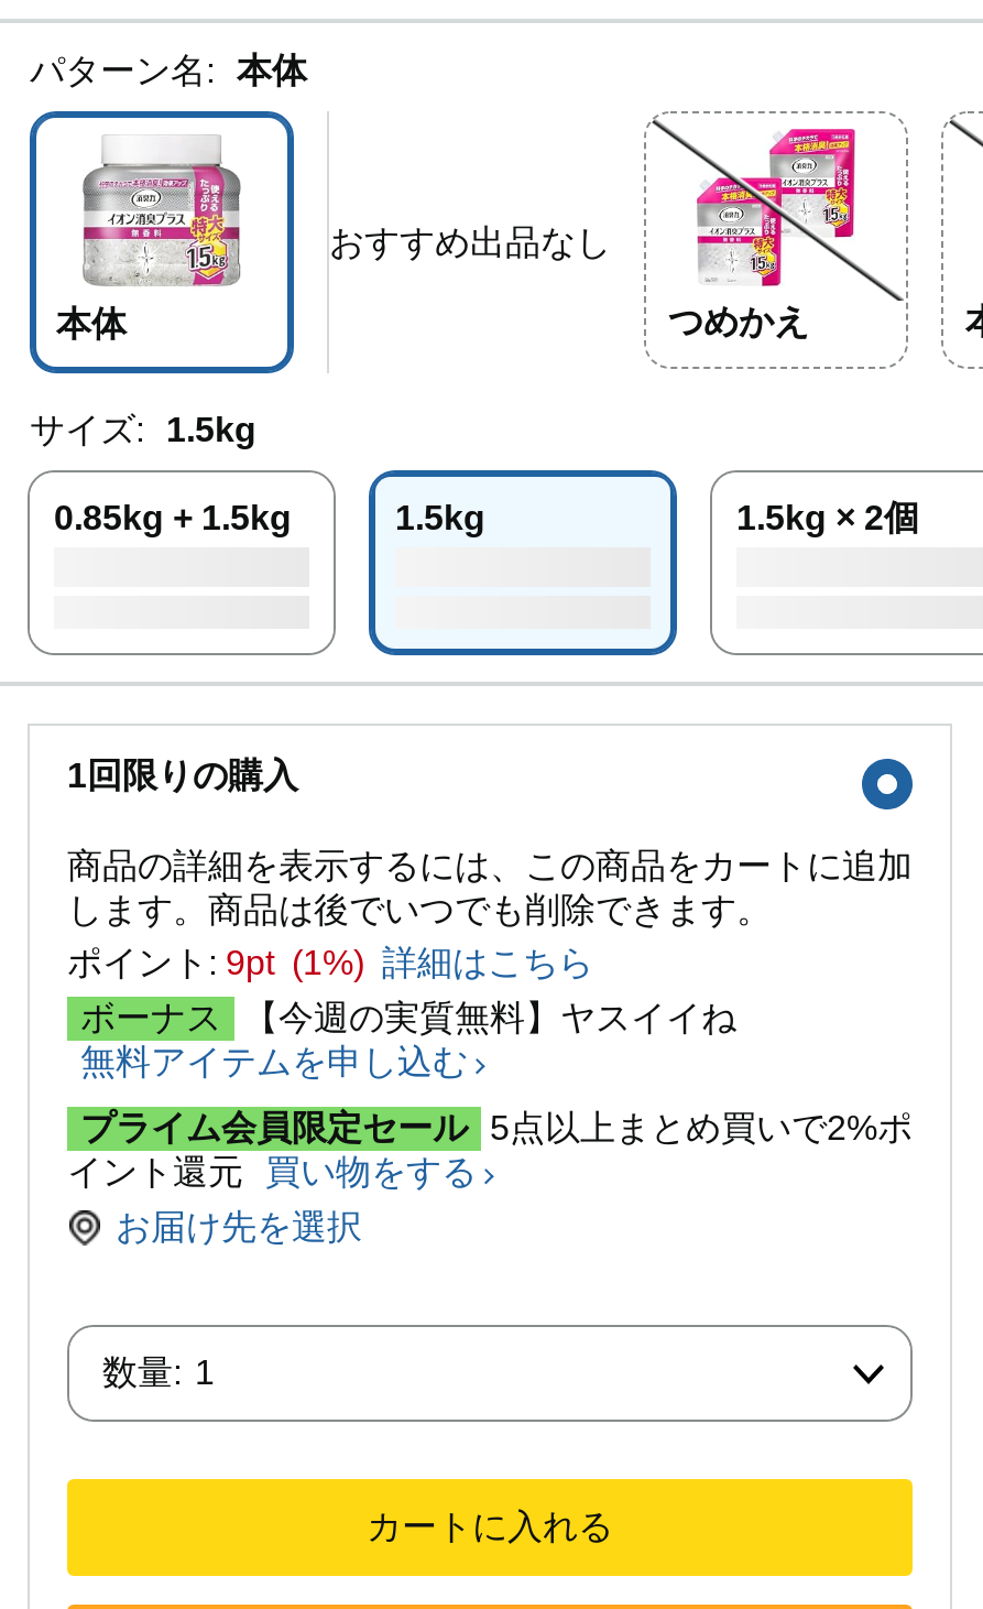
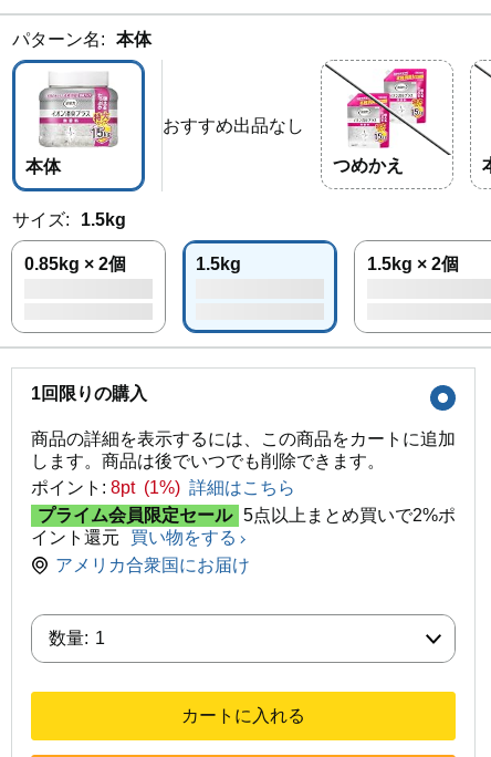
- 0.85kg + 1.5kg
+ 0.85kg × 2個

- ポイント: 9pt (1%) 詳細はこちら
- ボーナス 【今週の実質無料】ヤスイイね
- 無料アイテムを申し込む
+ ポイント: 8pt (1%) 詳細はこちら

- お届け先を選択
+ アメリカ合衆国にお届け
